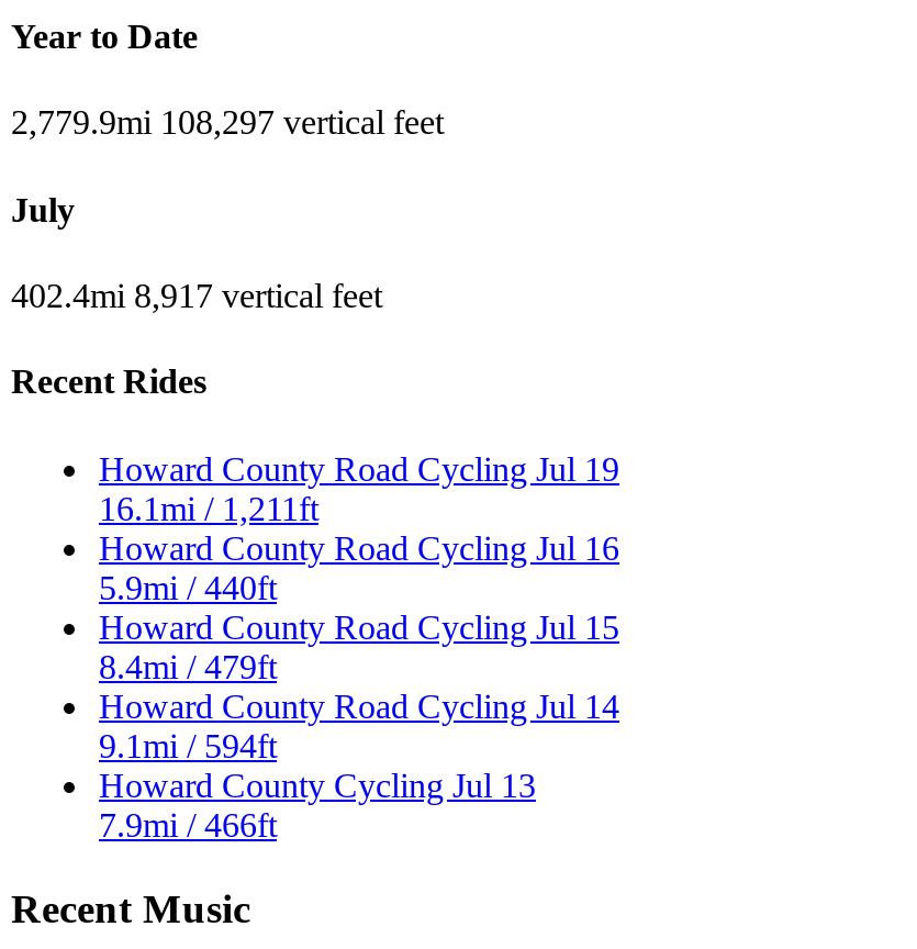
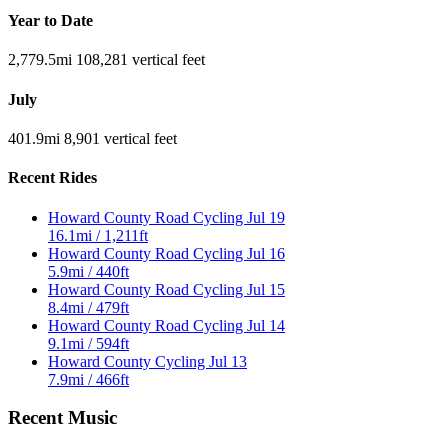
- 2,779.9mi 108,297 vertical feet
+ 2,779.5mi 108,281 vertical feet

- 402.4mi 8,917 vertical feet
+ 401.9mi 8,901 vertical feet
